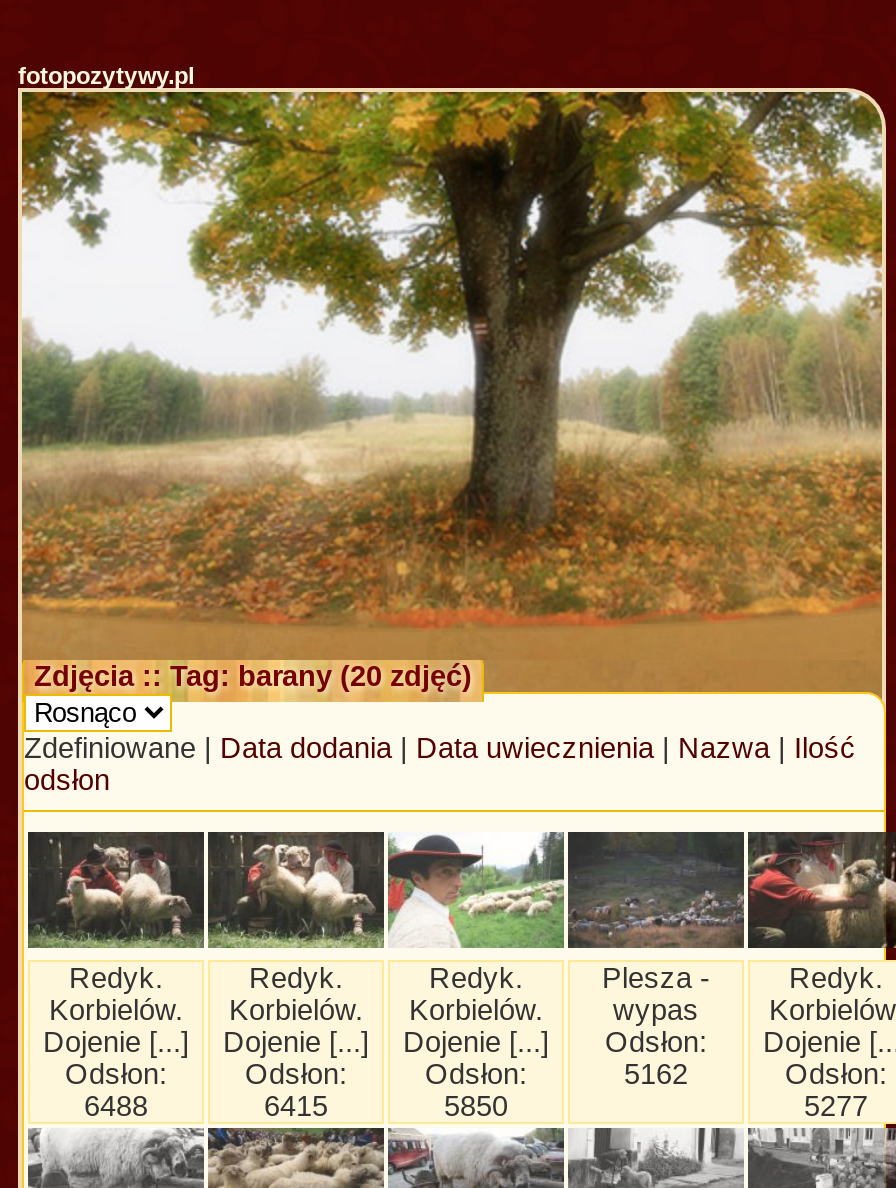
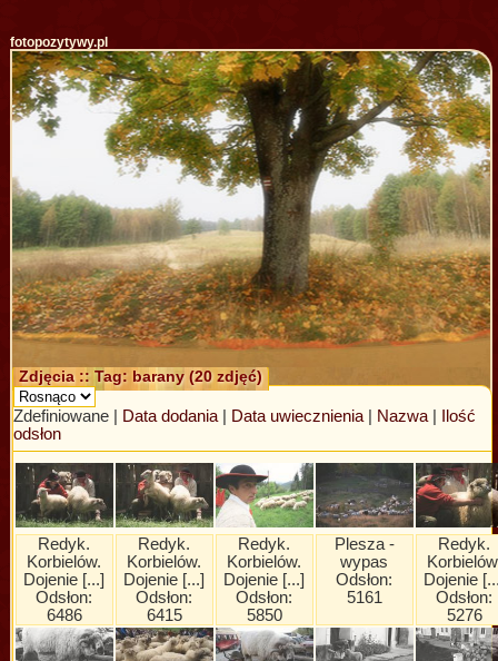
- 5162
+ 5161

- 6488
+ 6486

- 5277
+ 5276
